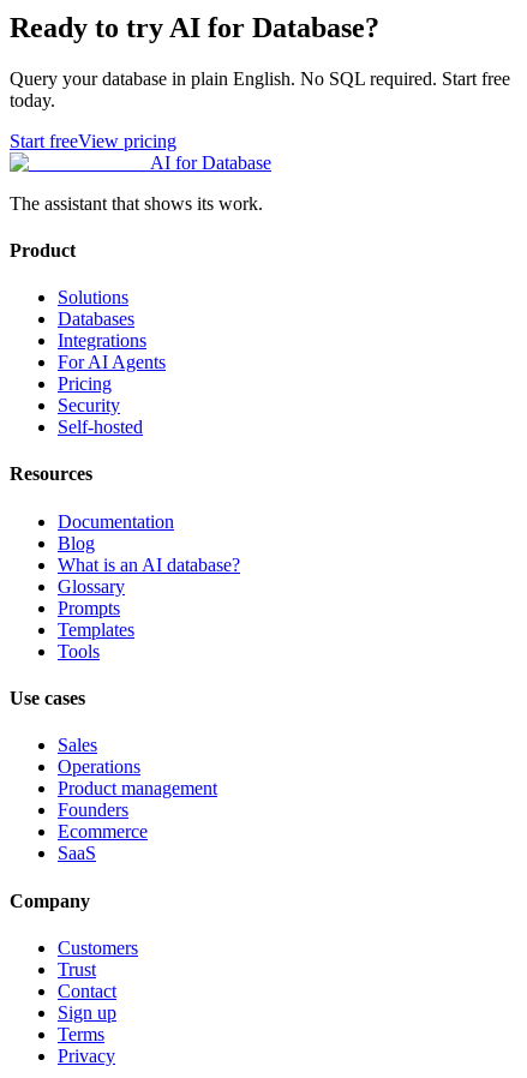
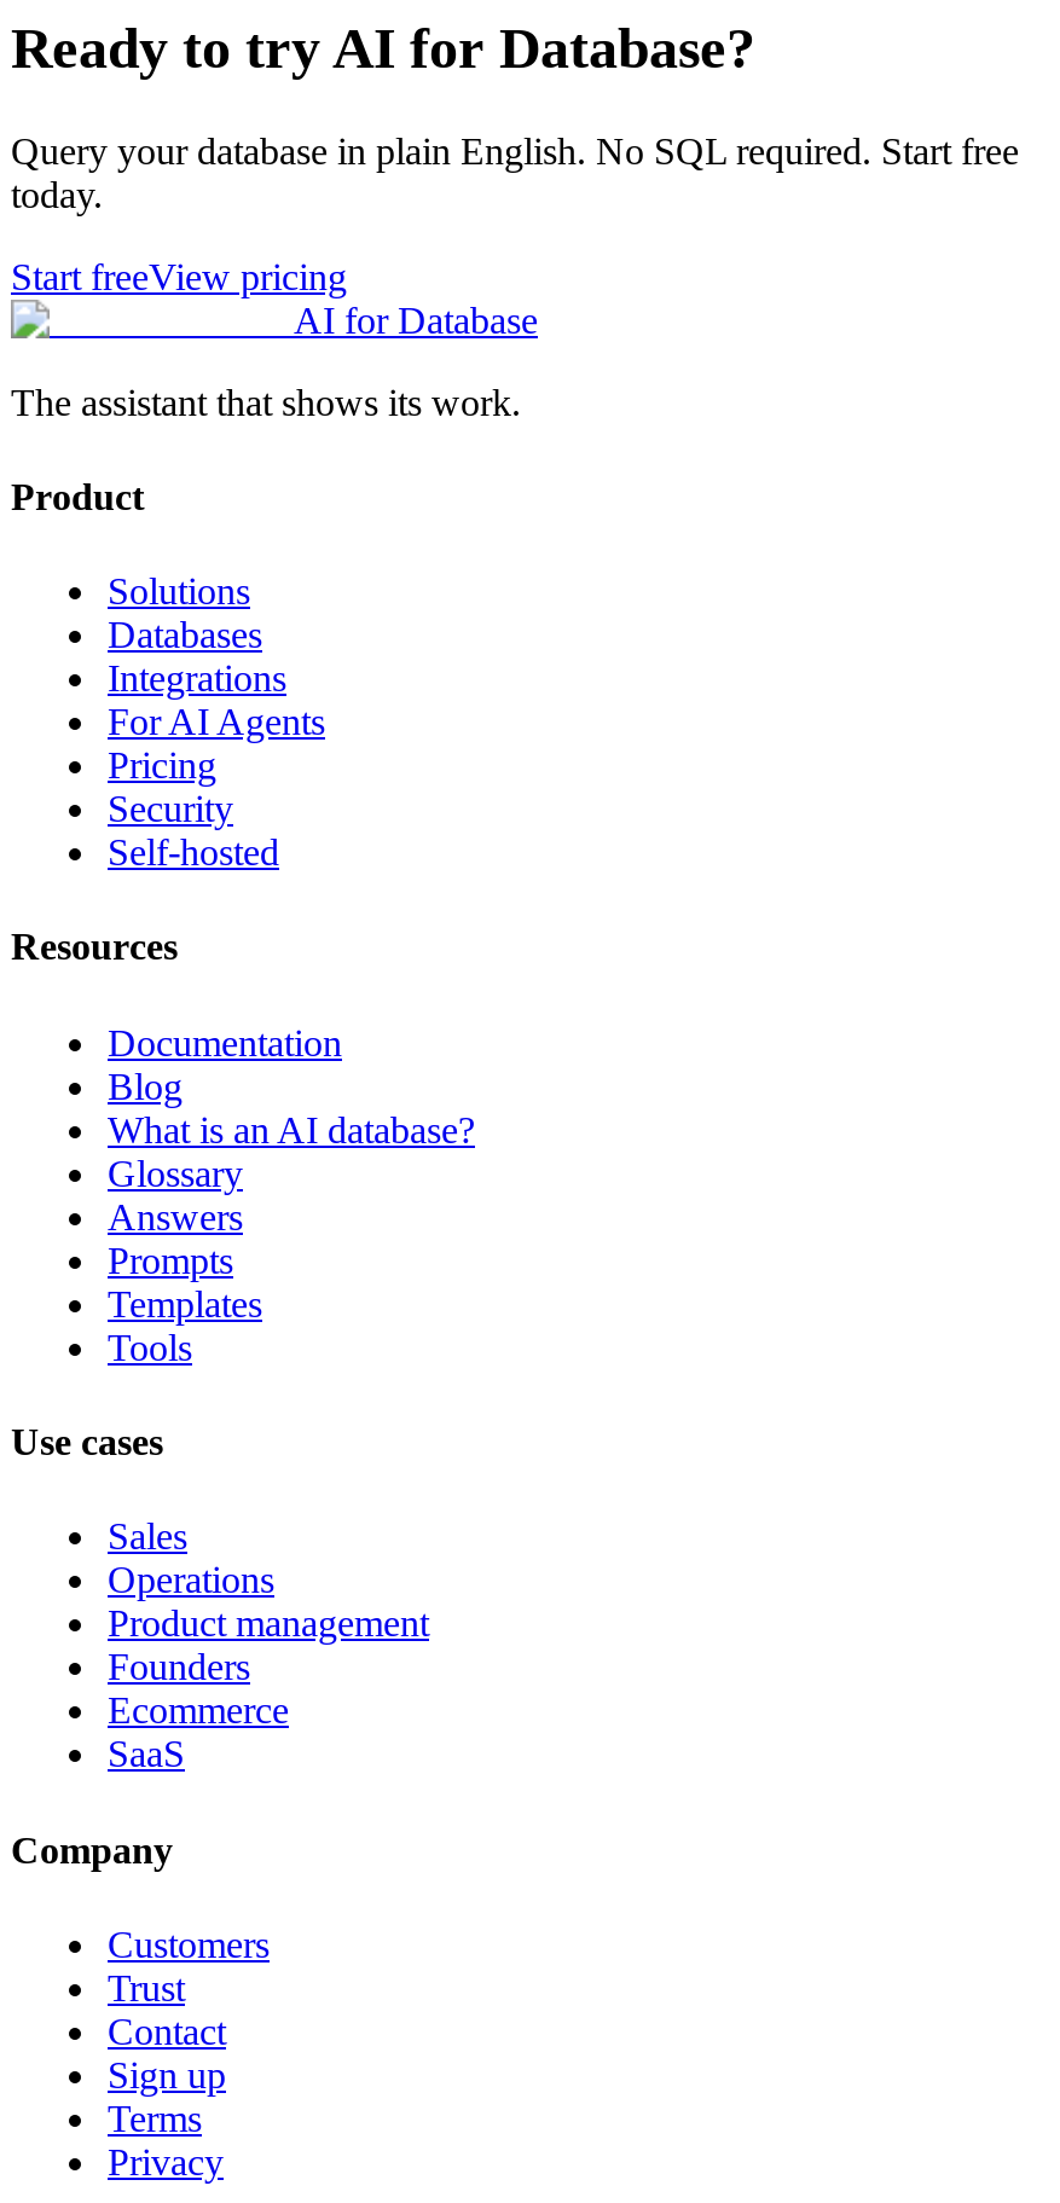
+ Answers
